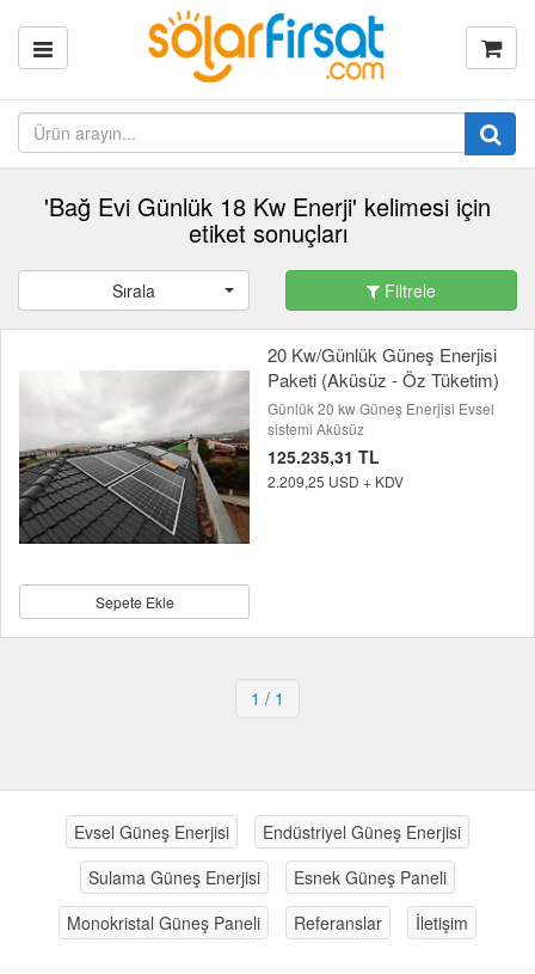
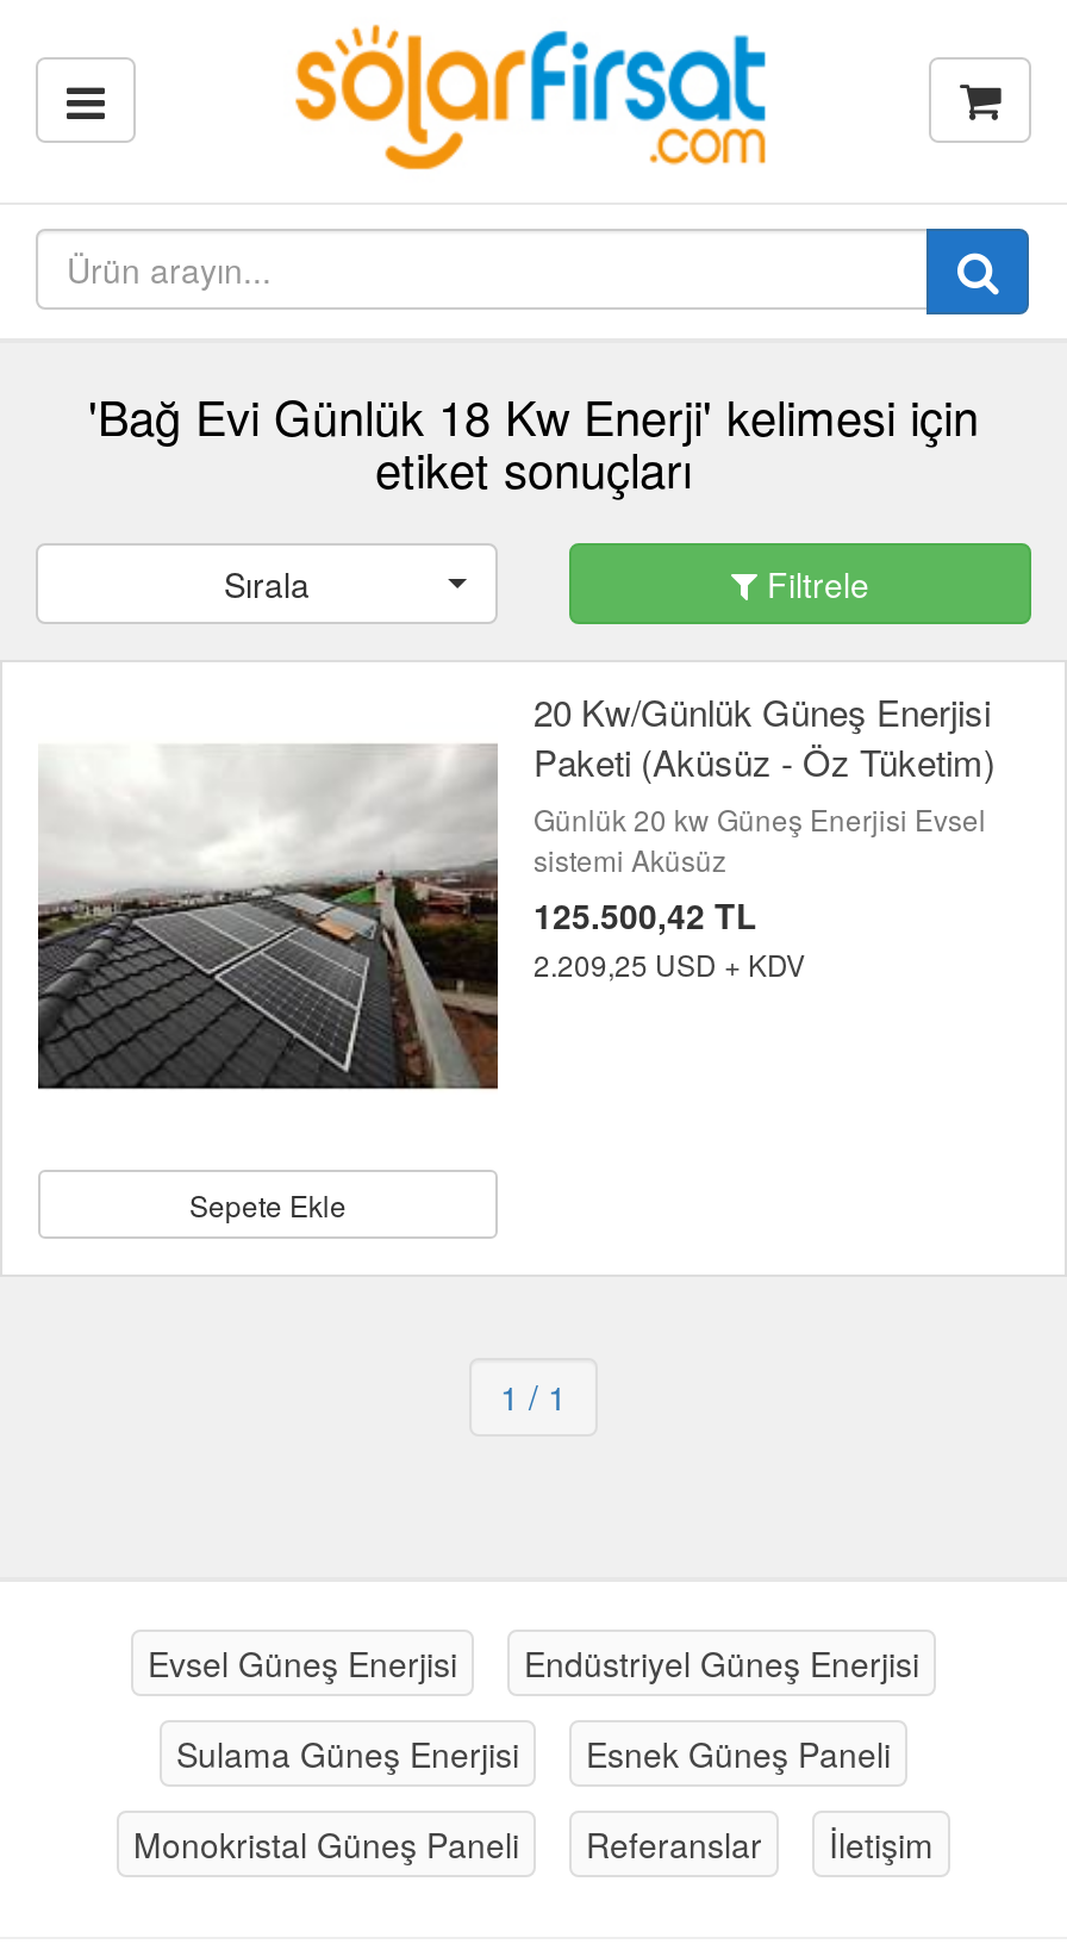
- 125.235,31 TL
+ 125.500,42 TL
